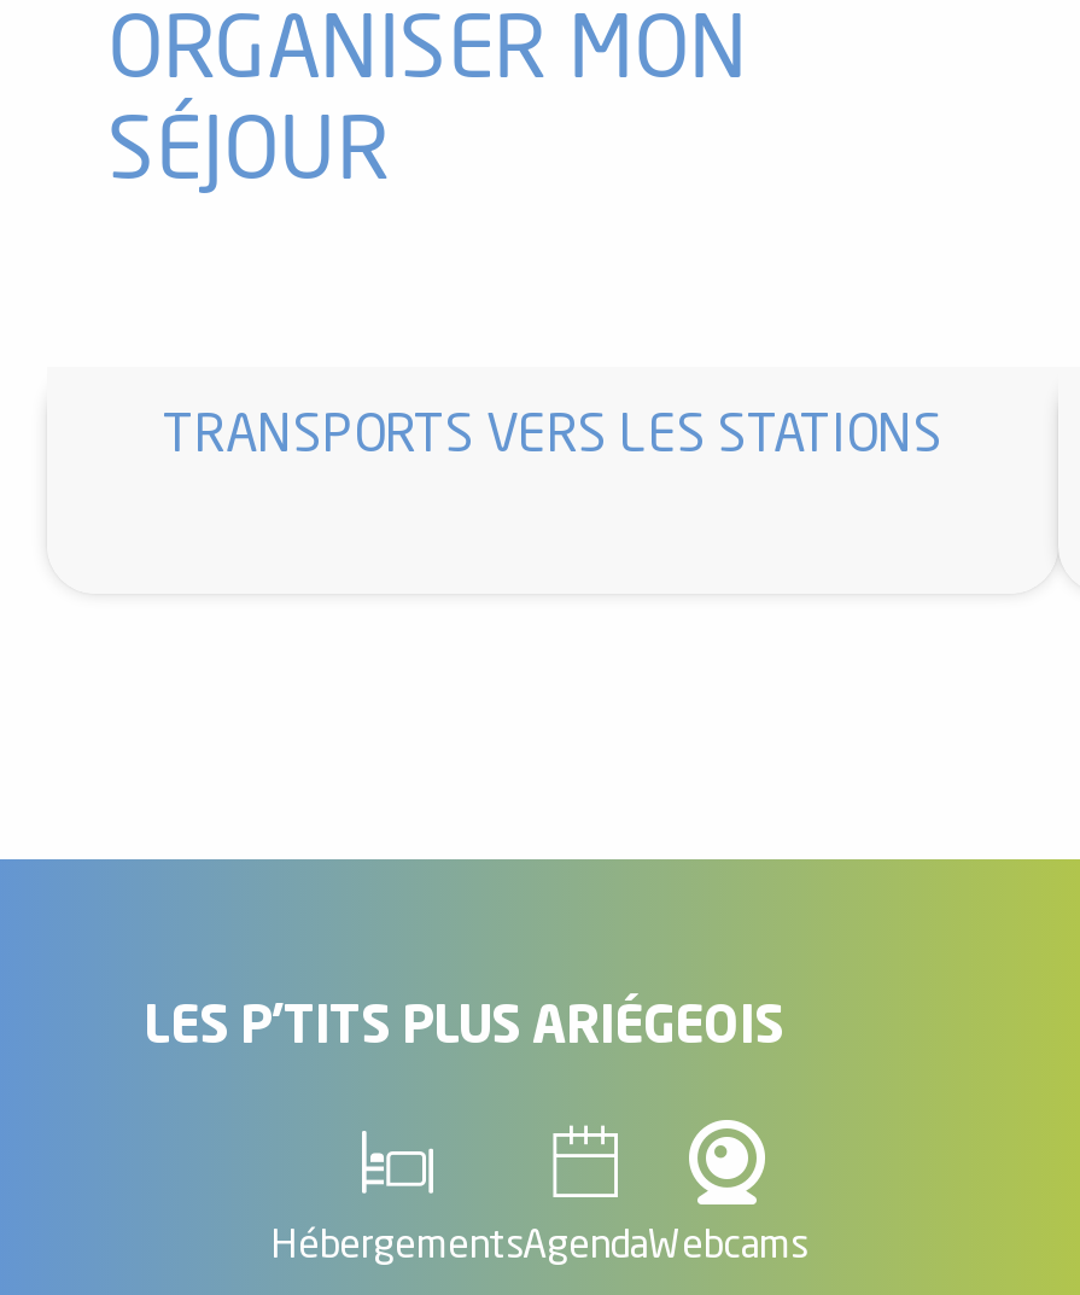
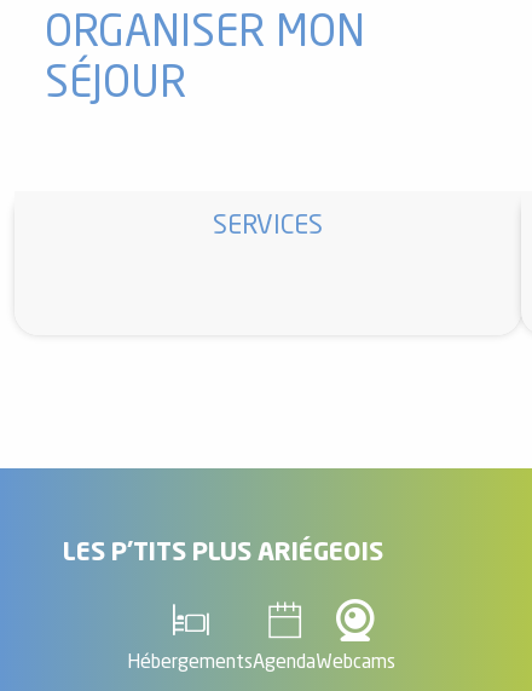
- TRANSPORTS VERS LES STATIONS
+ SERVICES
